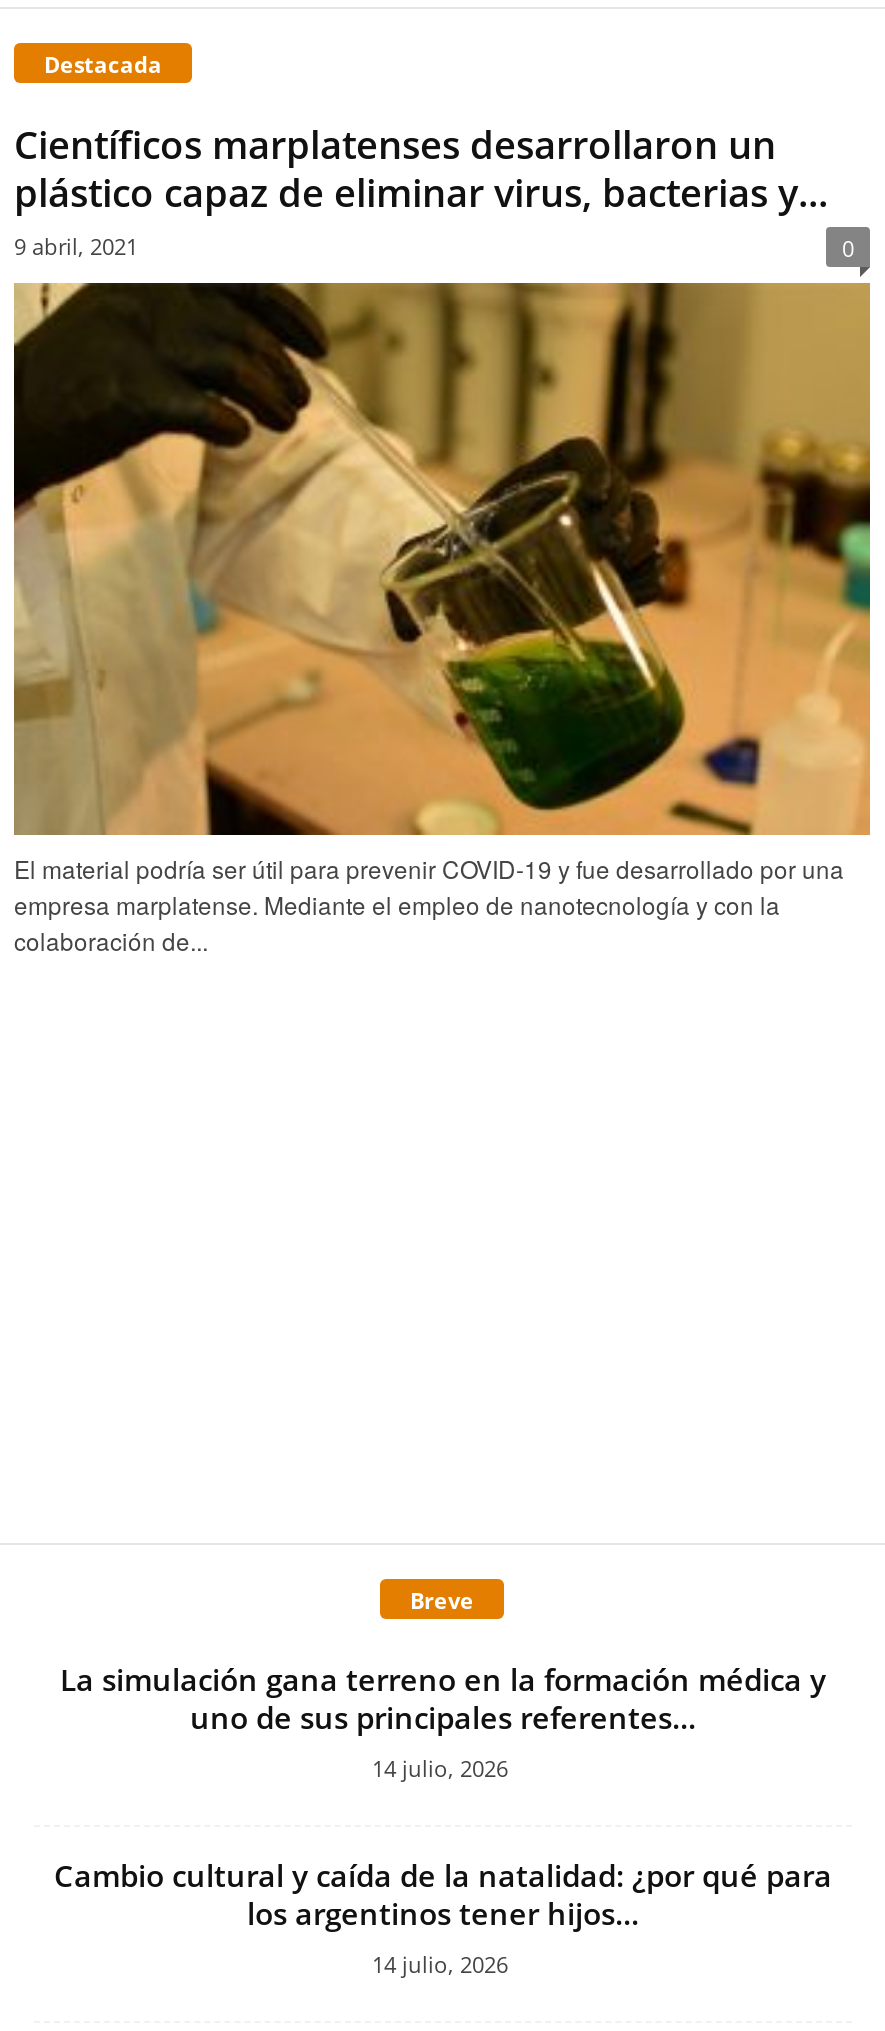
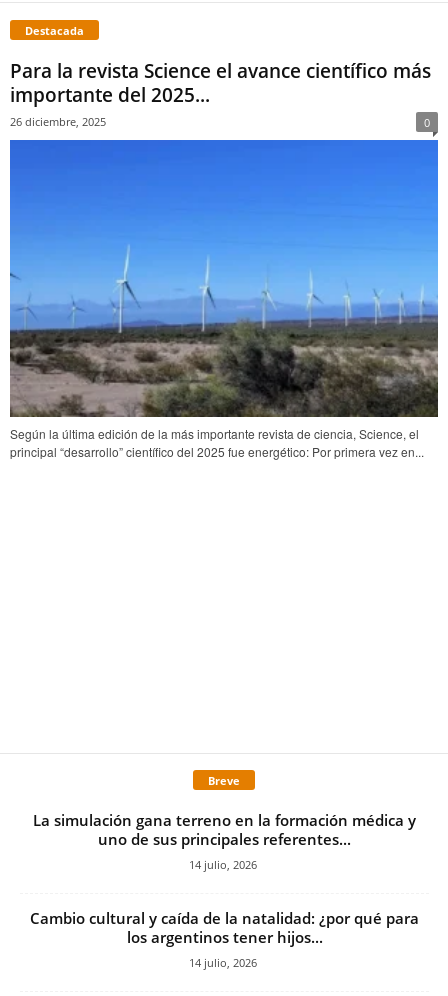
- Científicos marplatenses desarrollaron un
- plástico capaz de eliminar virus, bacterias y...
- 9 abril, 2021
+ Para la revista Science el avance científico más
+ importante del 2025...
+ 26 diciembre, 2025

- [image]
- El material podría ser útil para prevenir COVID-19 y fue desarrollado por una
- empresa marplatense. Mediante el empleo de nanotecnología y con la
- colaboración de...
+ [image]
+ Según la última edición de la más importante revista de ciencia, Science, el
+ principal “desarrollo” científico del 2025 fue energético: Por primera vez en...
